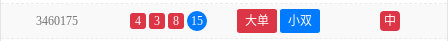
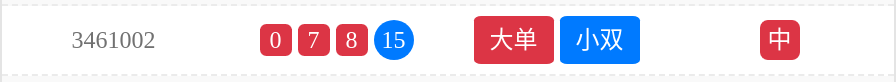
- 3460175
+ 3461002

- 4
+ 0

- 3
+ 7
